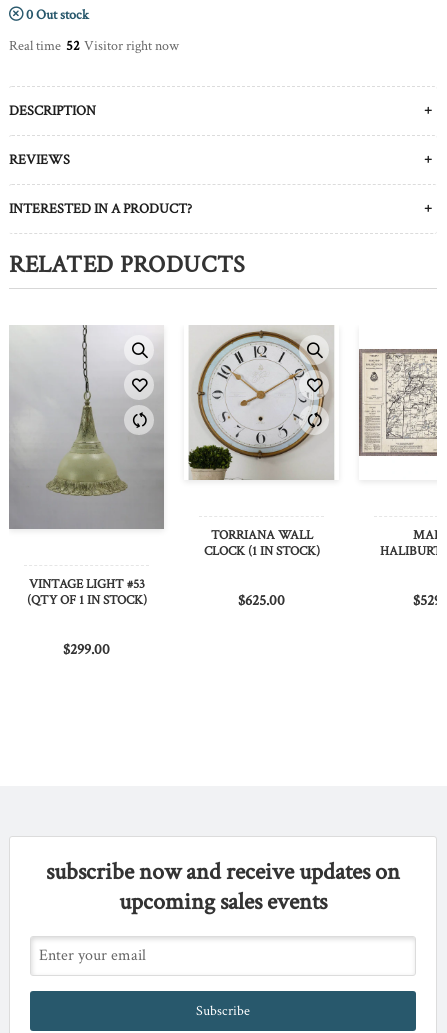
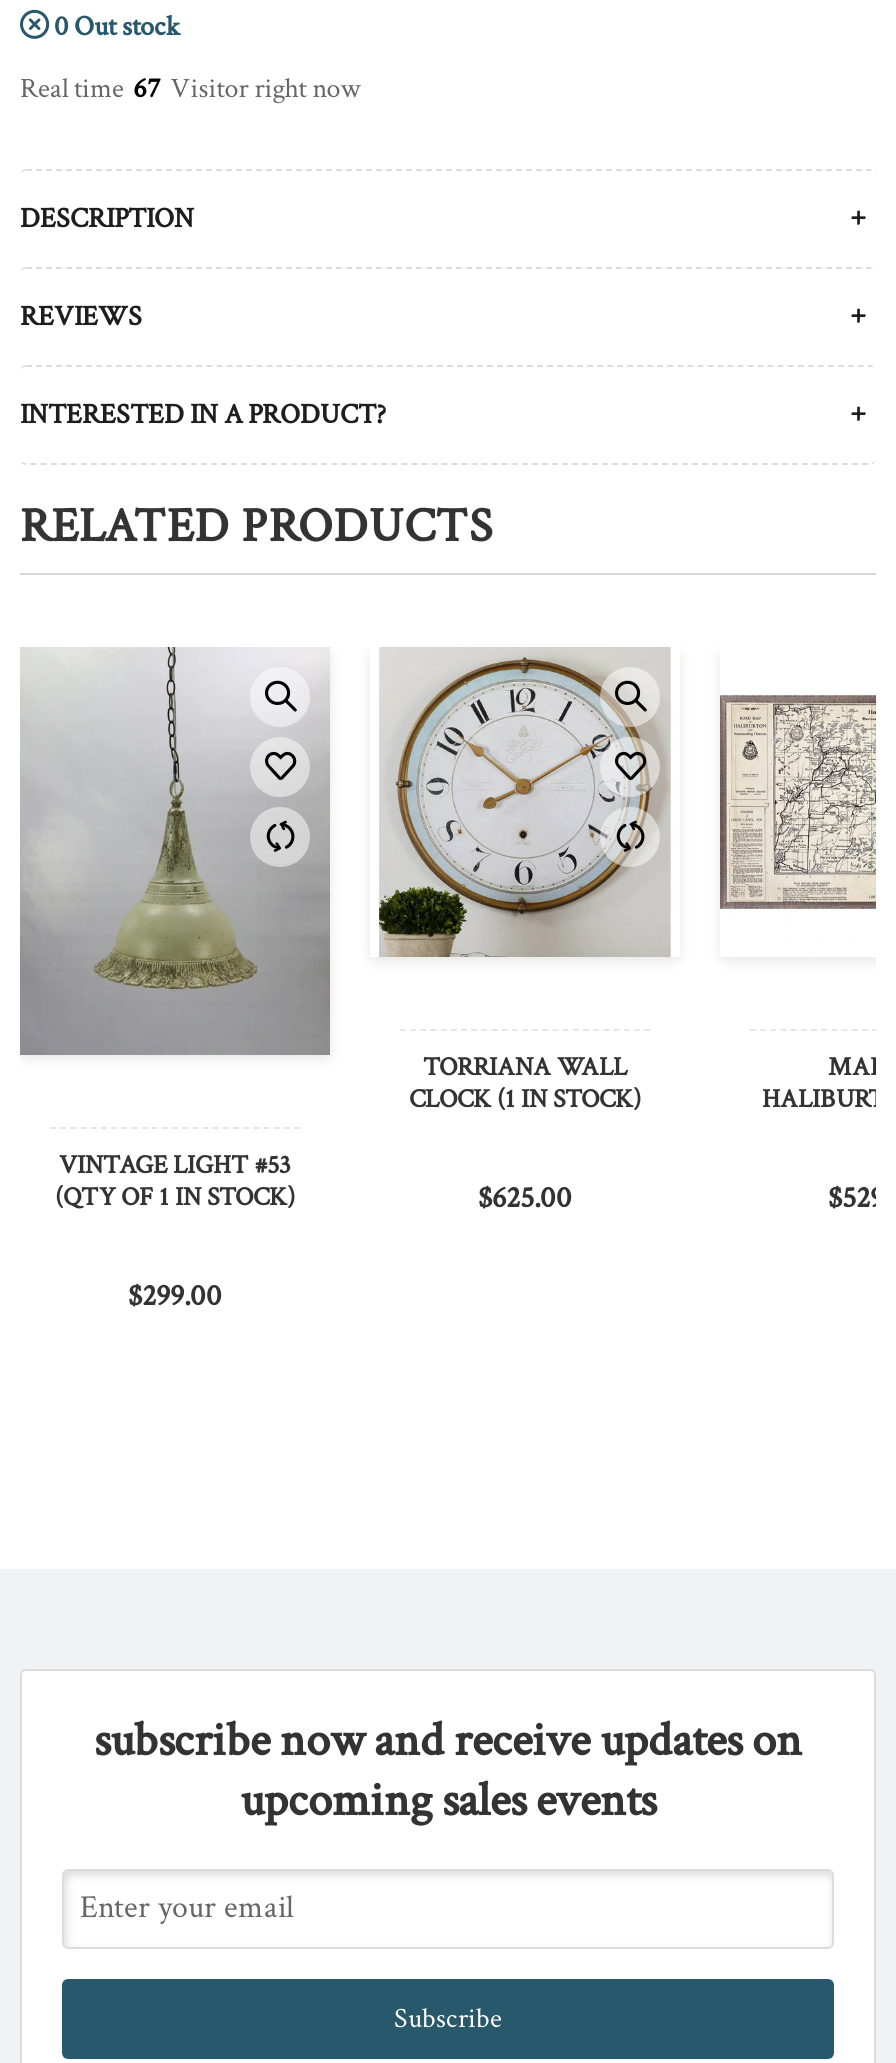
- Real time 52 Visitor right now
+ Real time 67 Visitor right now
